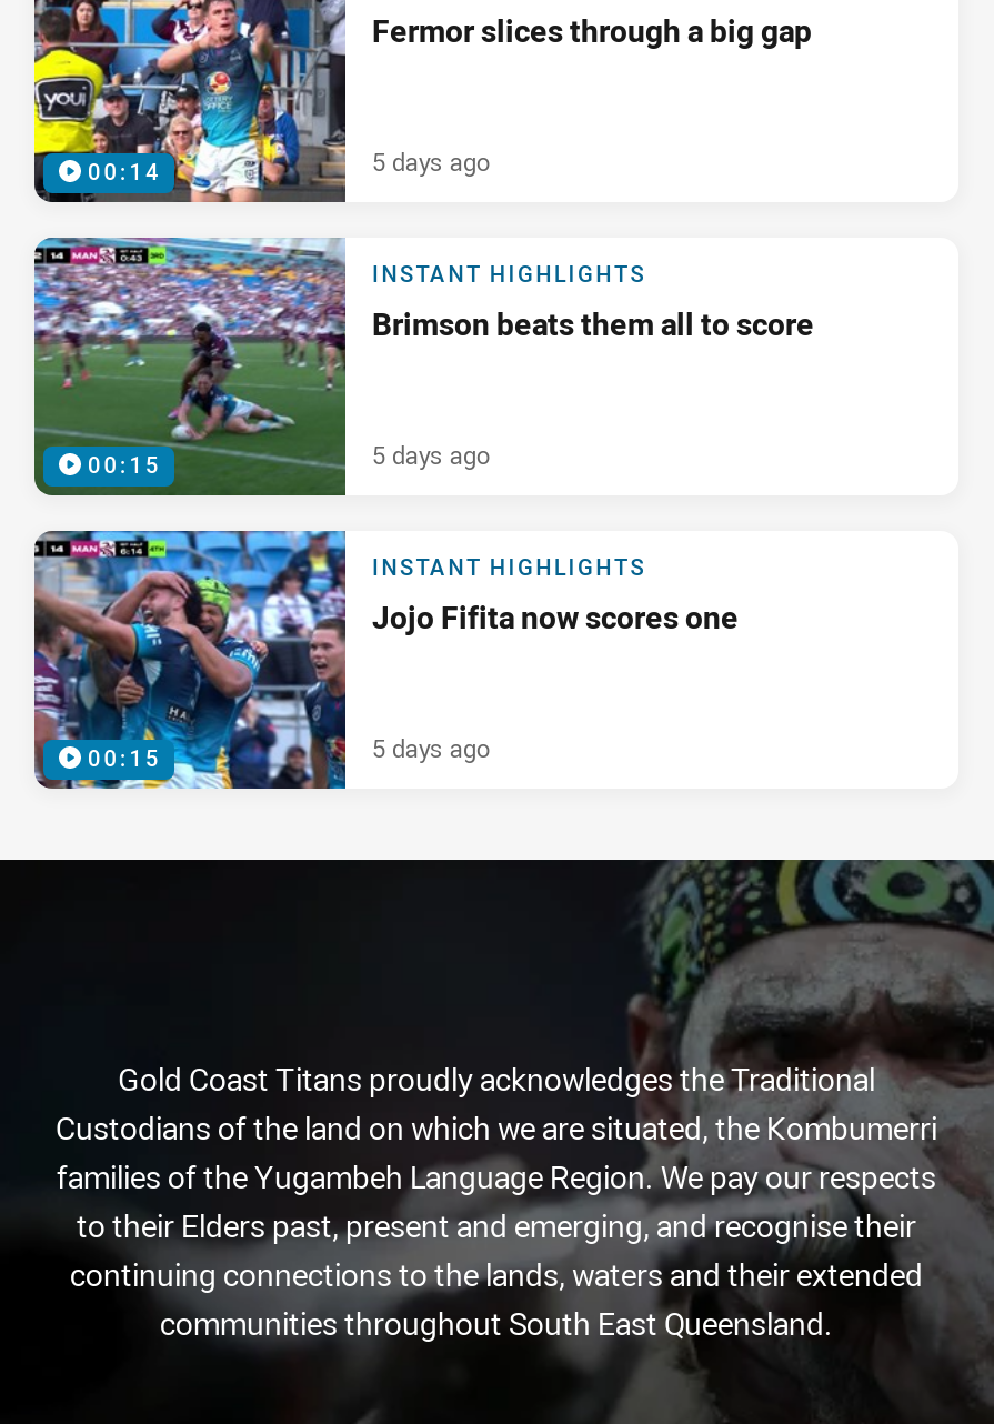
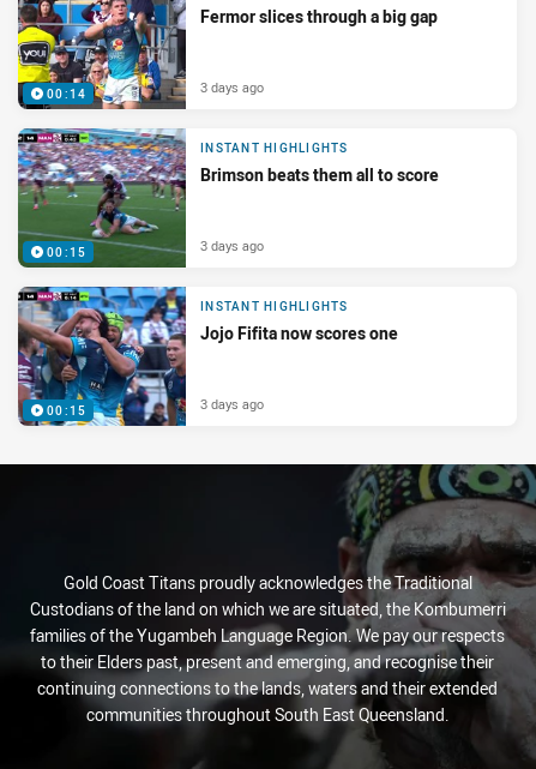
- 5 days ago
+ 3 days ago

- 5 days ago
+ 3 days ago

- 5 days ago
+ 3 days ago
